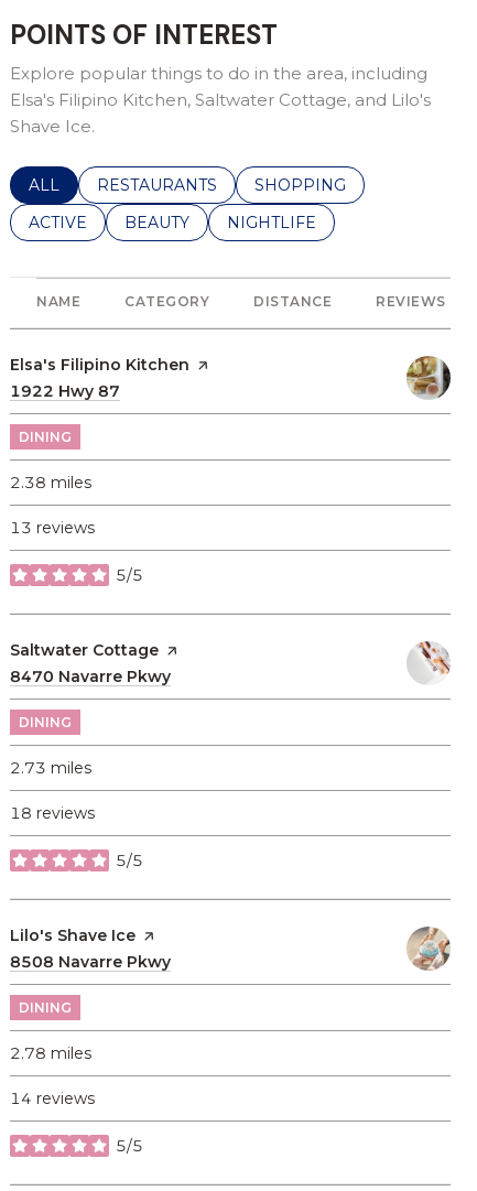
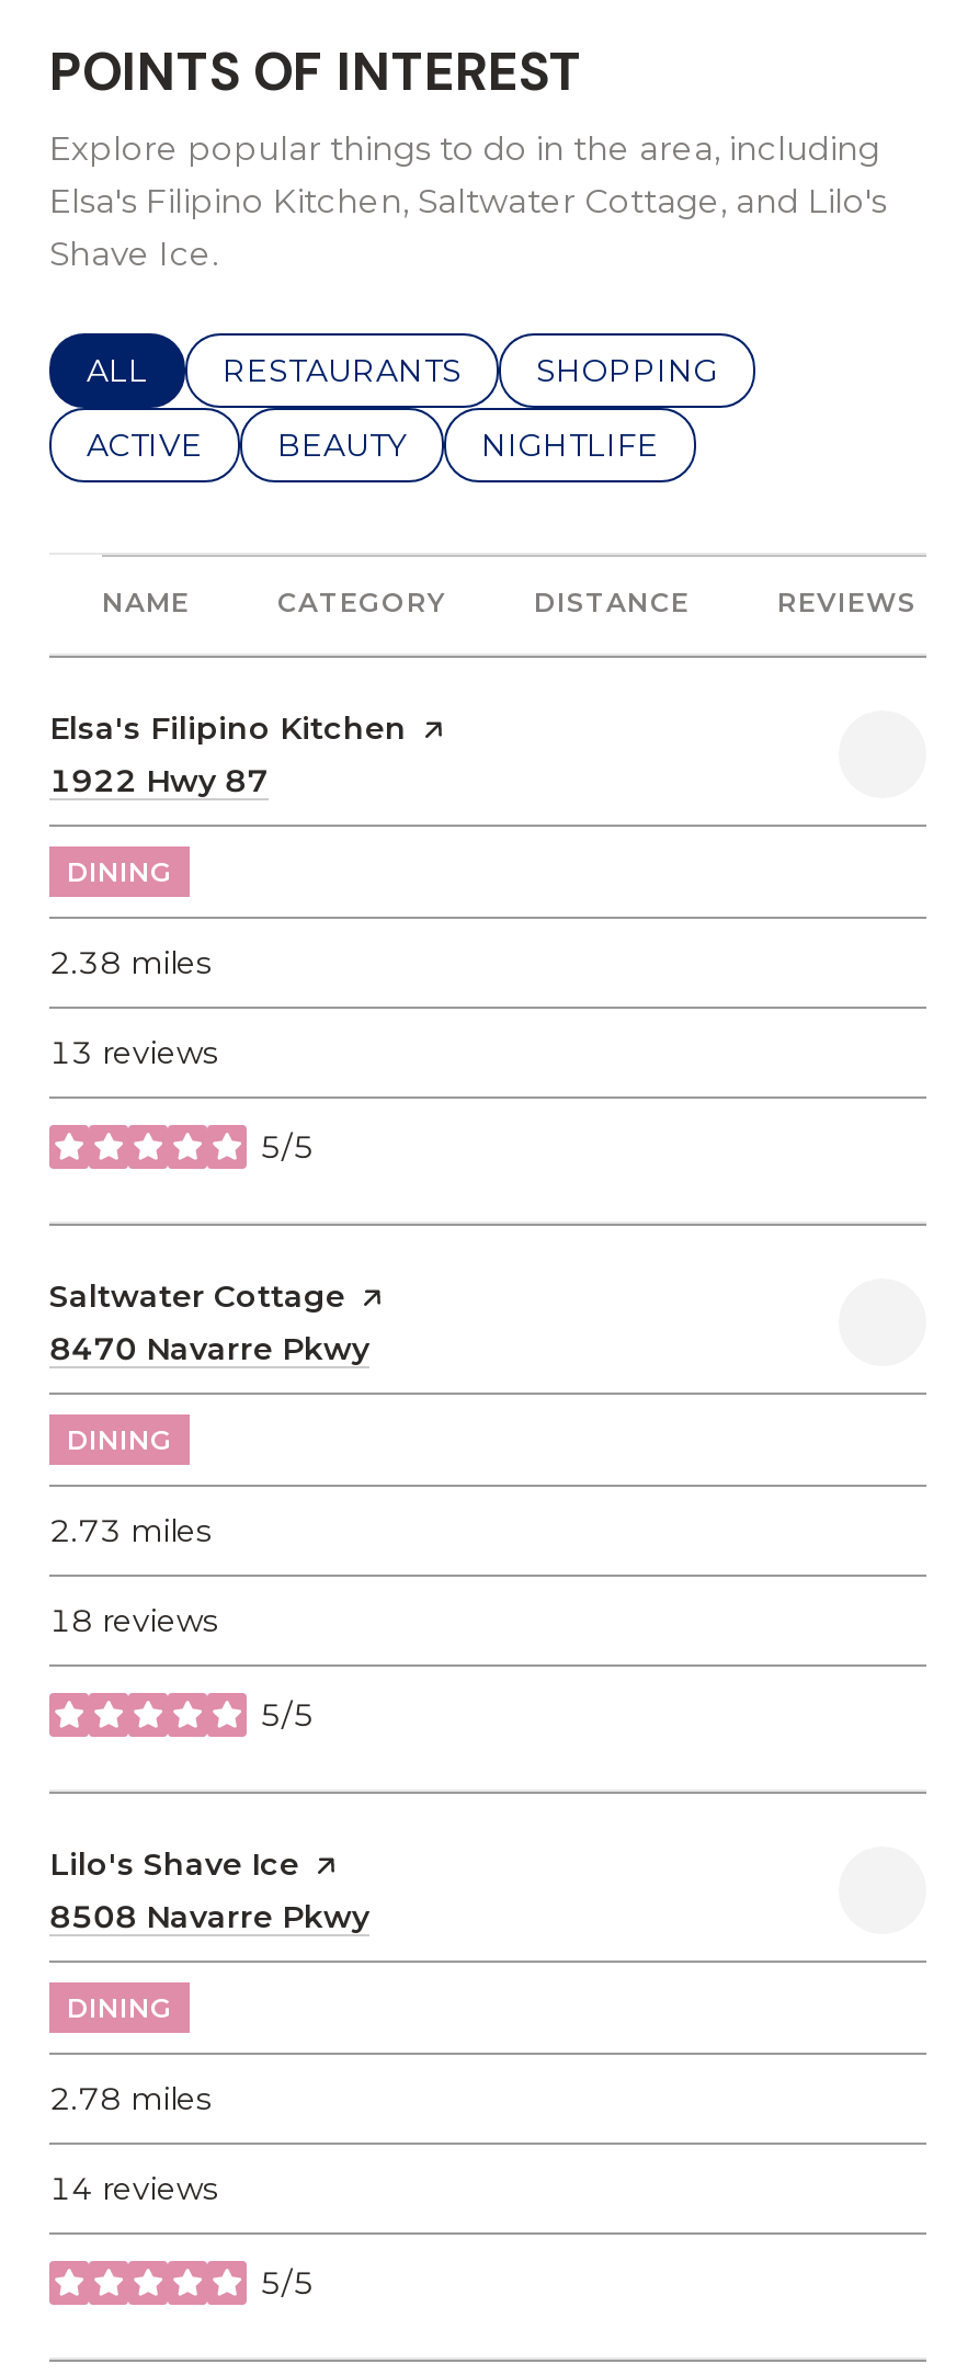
- [image]

- [image]

- [image]
